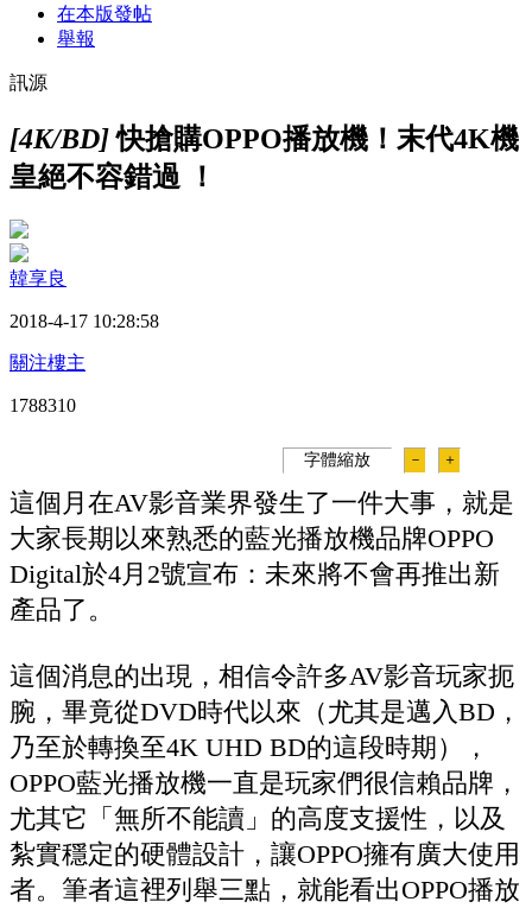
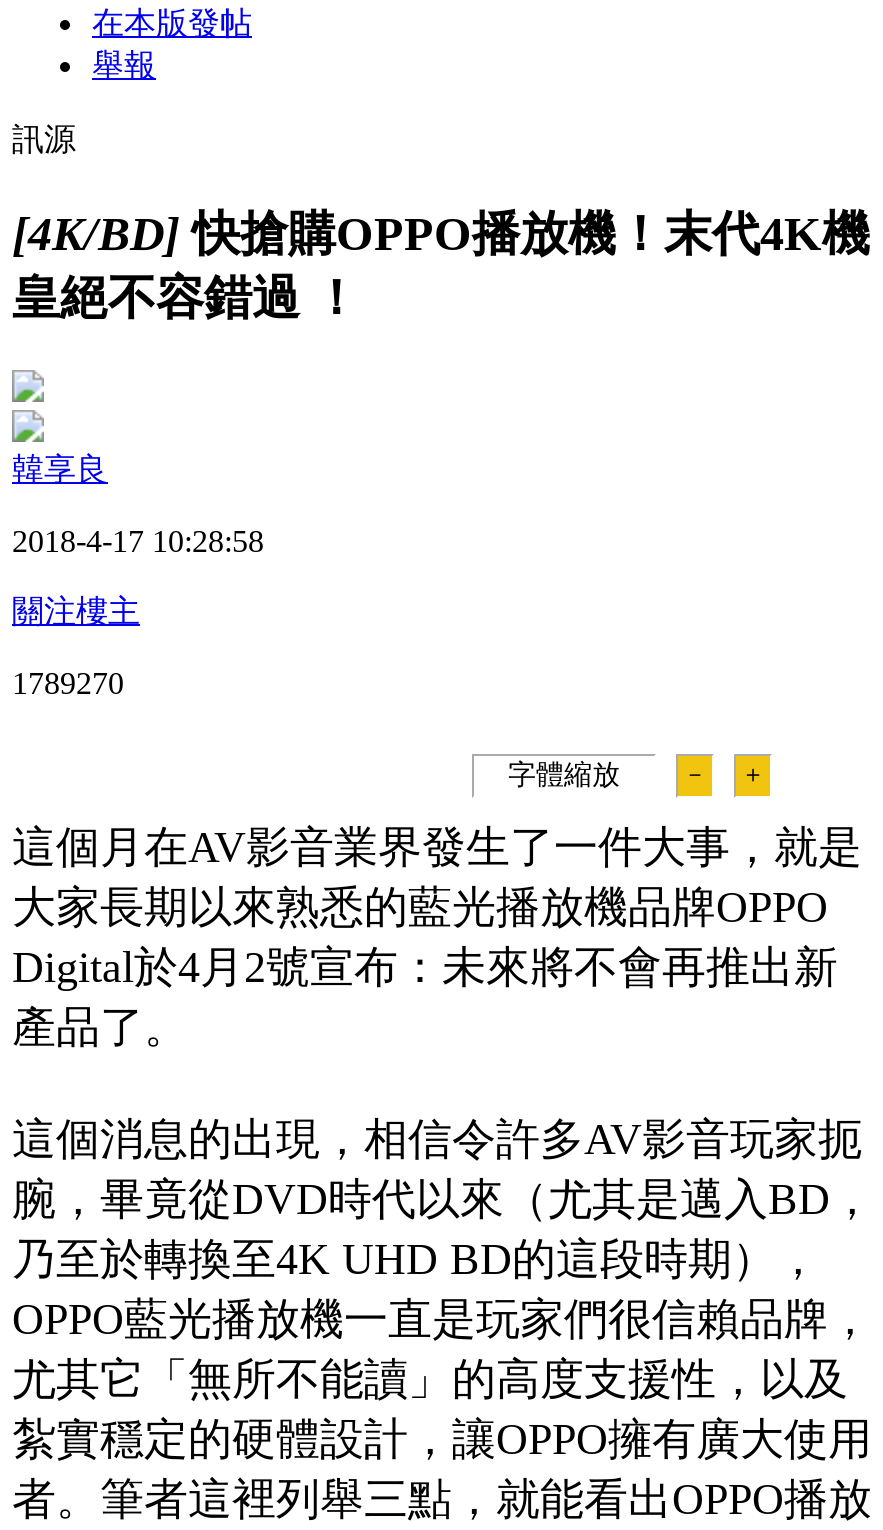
- 1788310
+ 1789270
